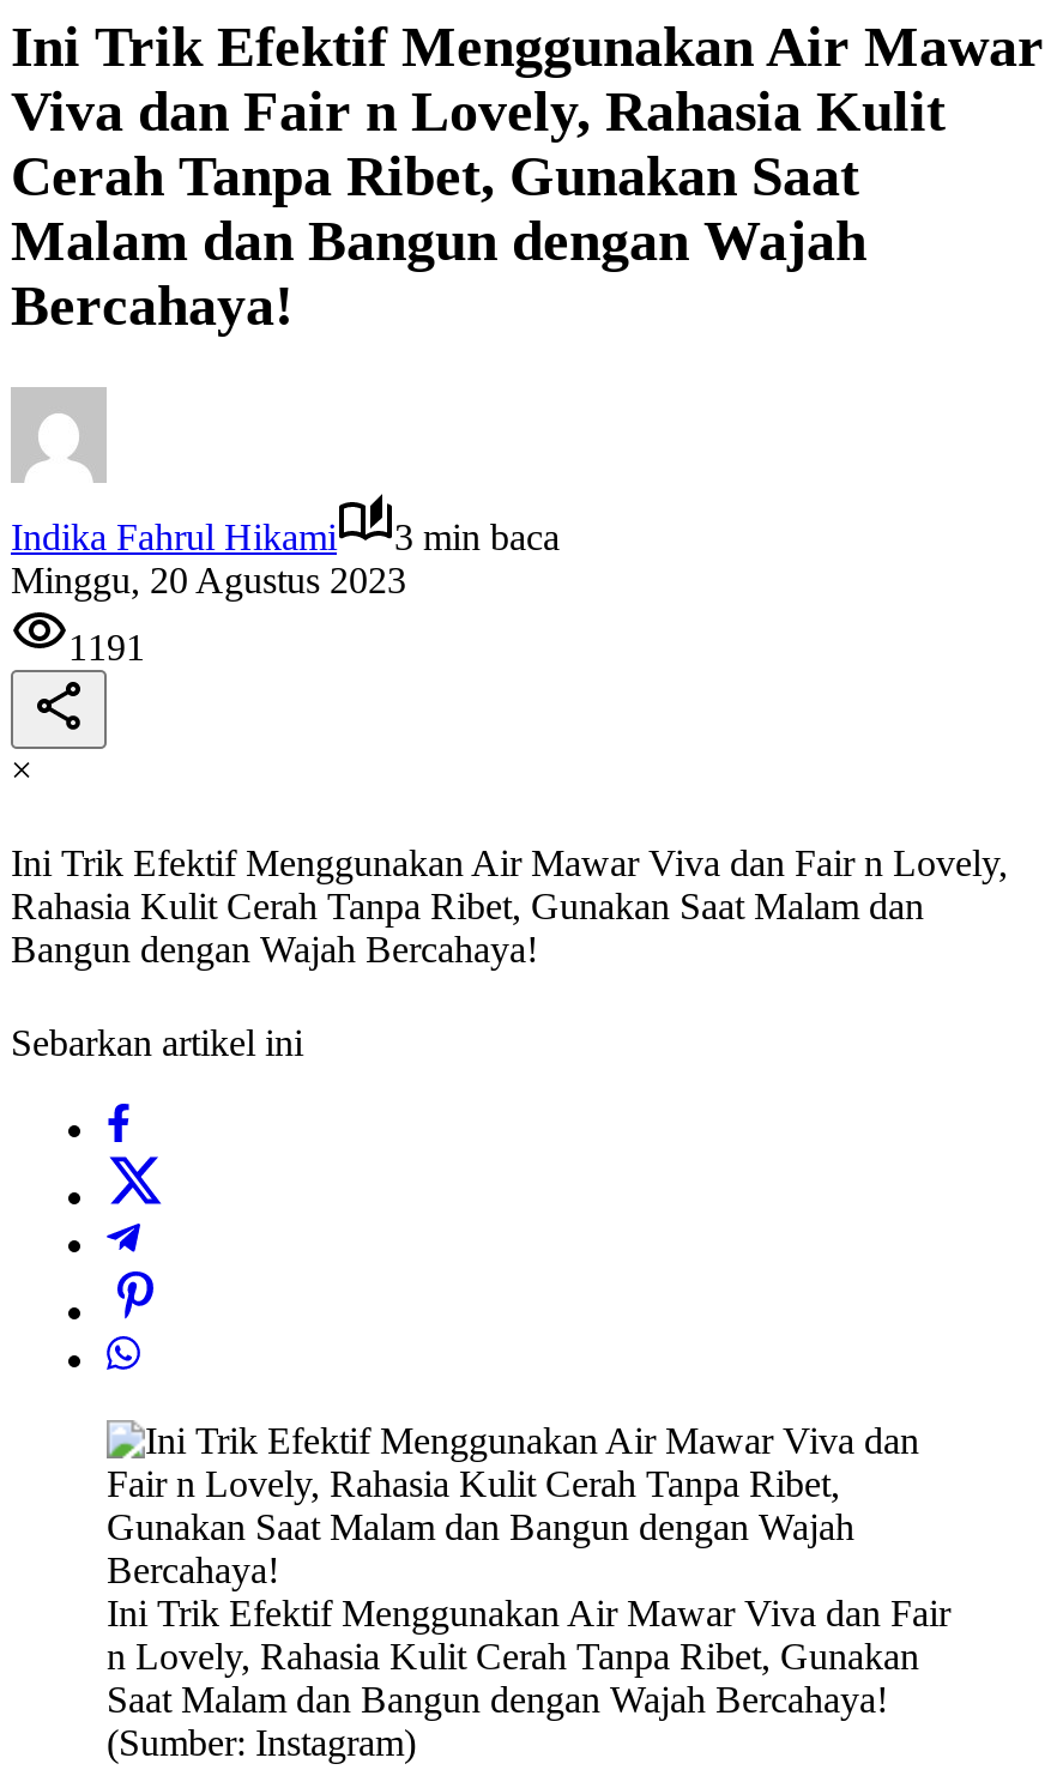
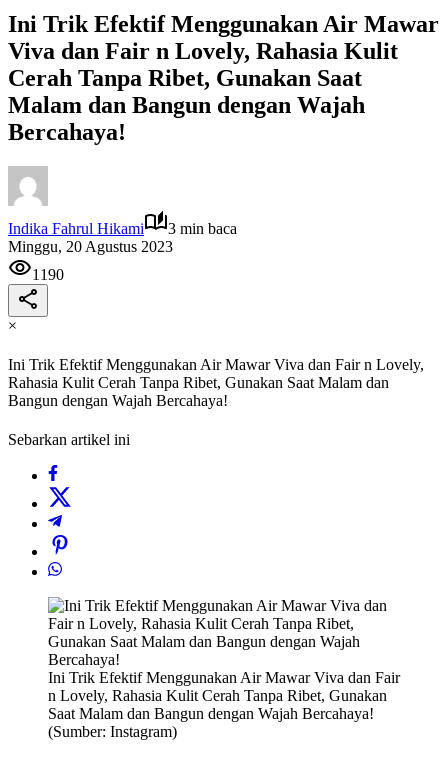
- 1191
+ 1190
